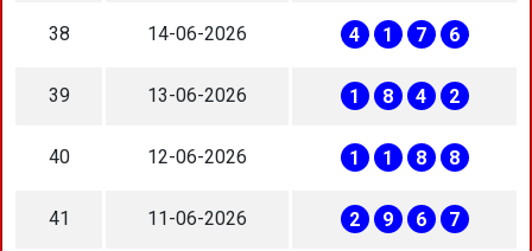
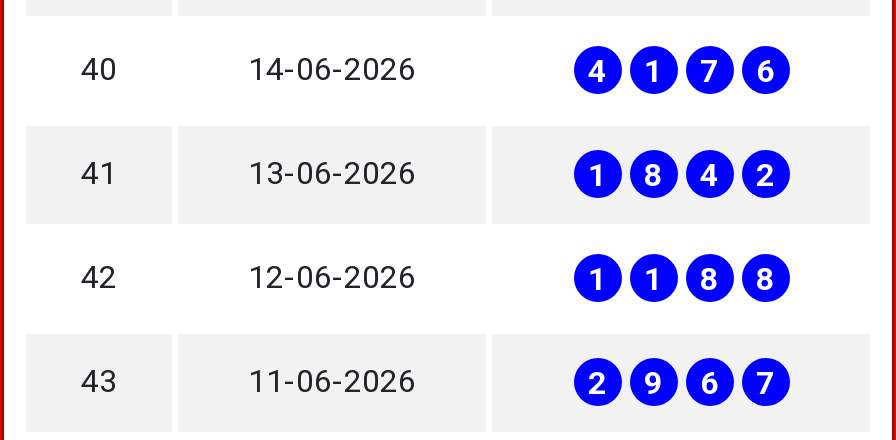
- 38
+ 40

- 39
+ 41

- 40
+ 42

- 41
+ 43
